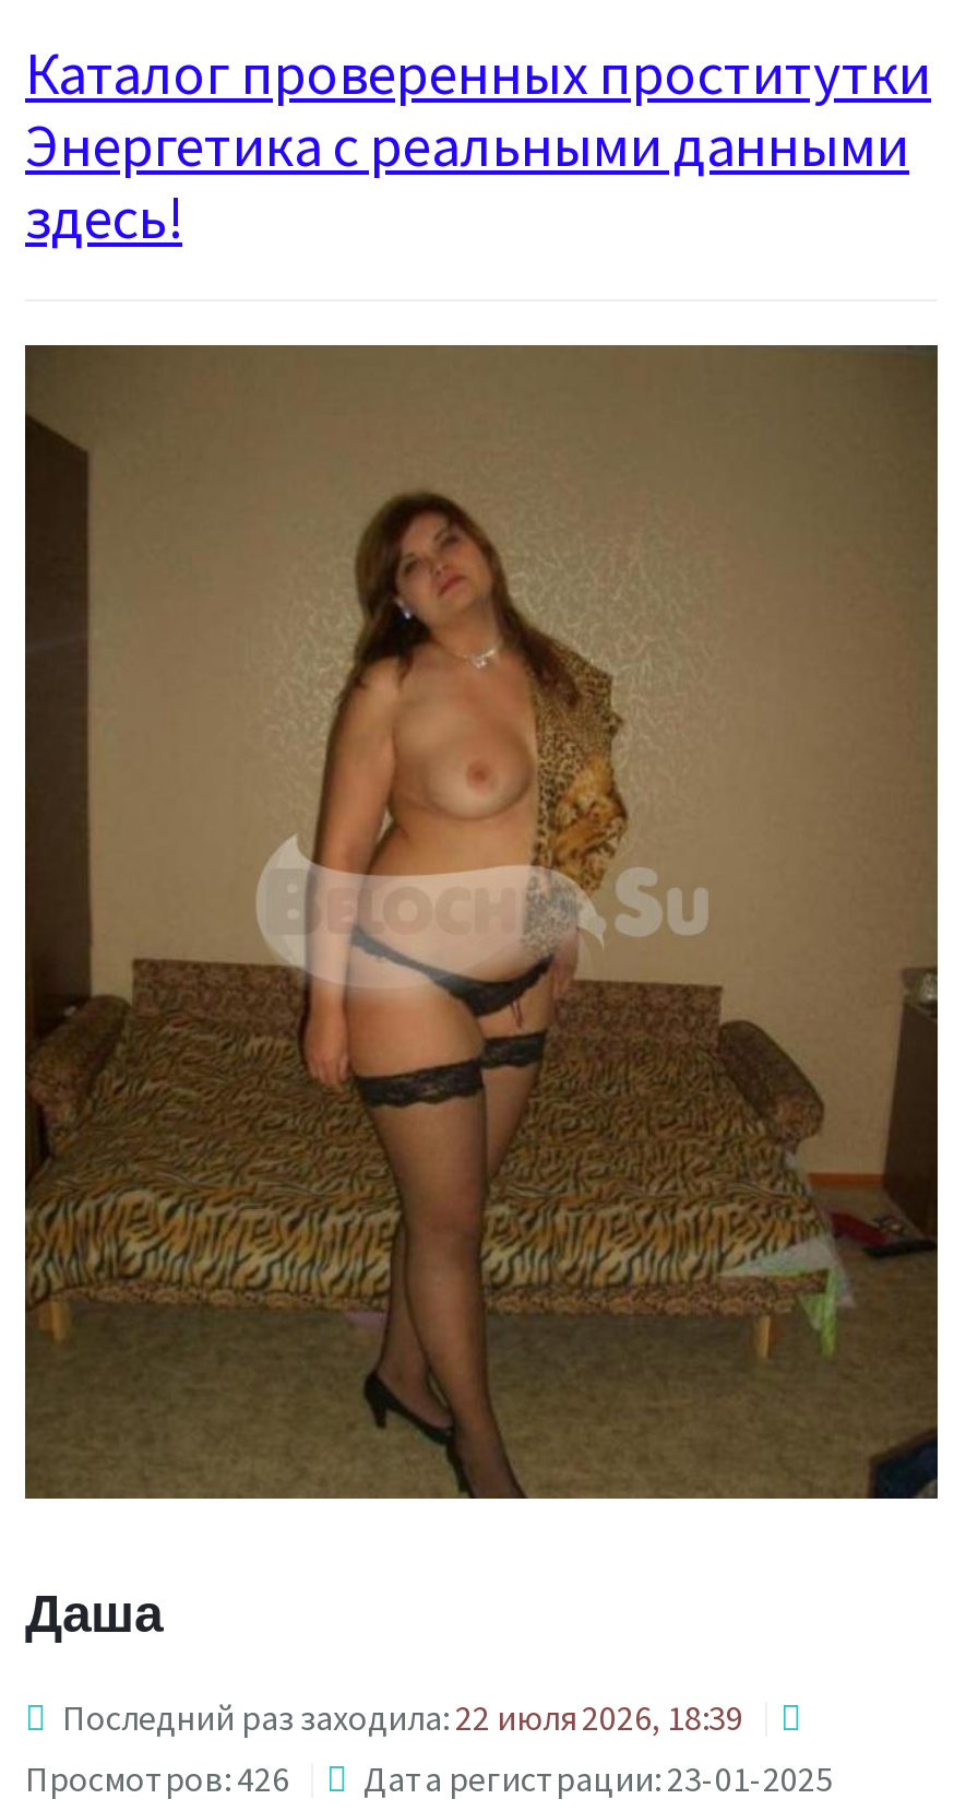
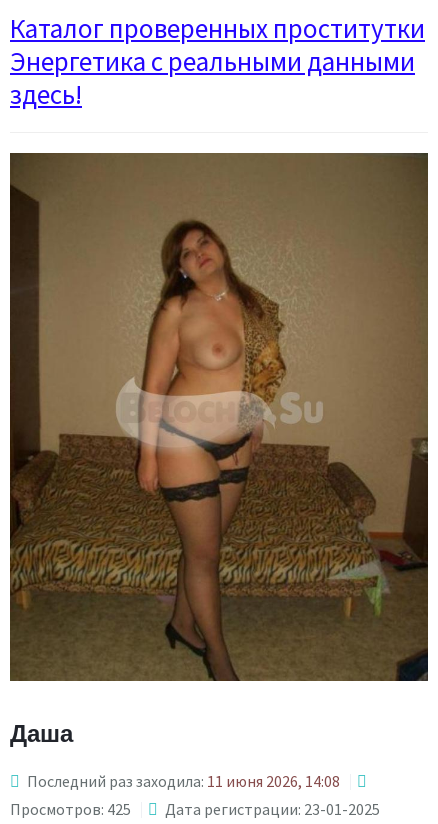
- Последний раз заходила: 22 июля 2026, 18:39
+ Последний раз заходила: 11 июня 2026, 14:08

- Просмотров: 426 Дата регистрации: 23-01-2025
+ Просмотров: 425 Дата регистрации: 23-01-2025
